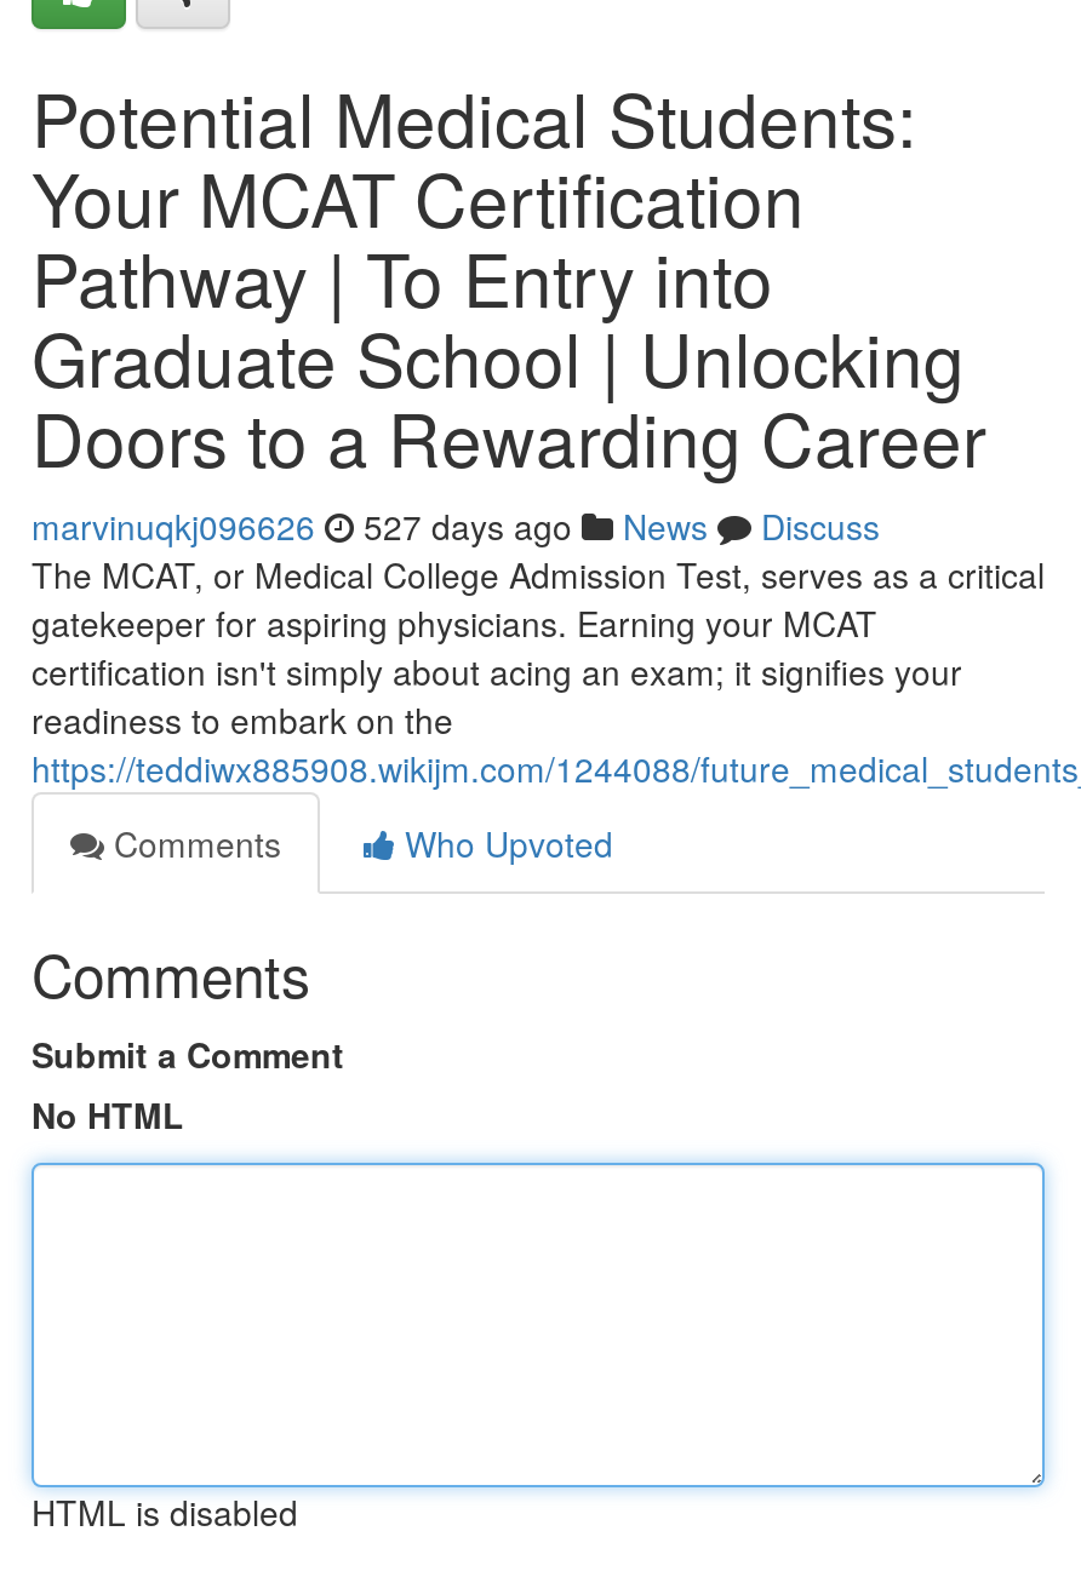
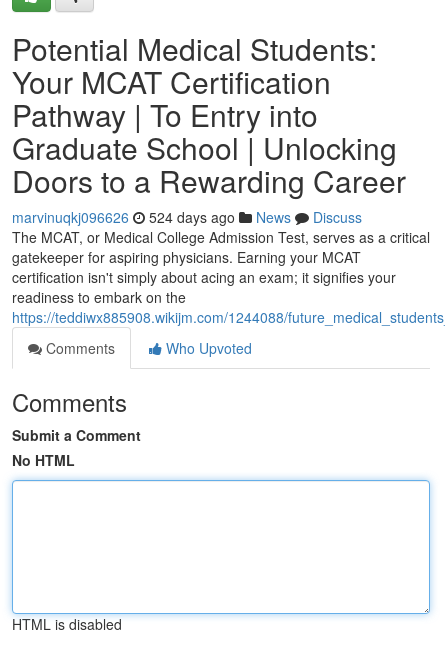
- marvinuqkj096626 527 days ago News Discuss
+ marvinuqkj096626 524 days ago News Discuss
